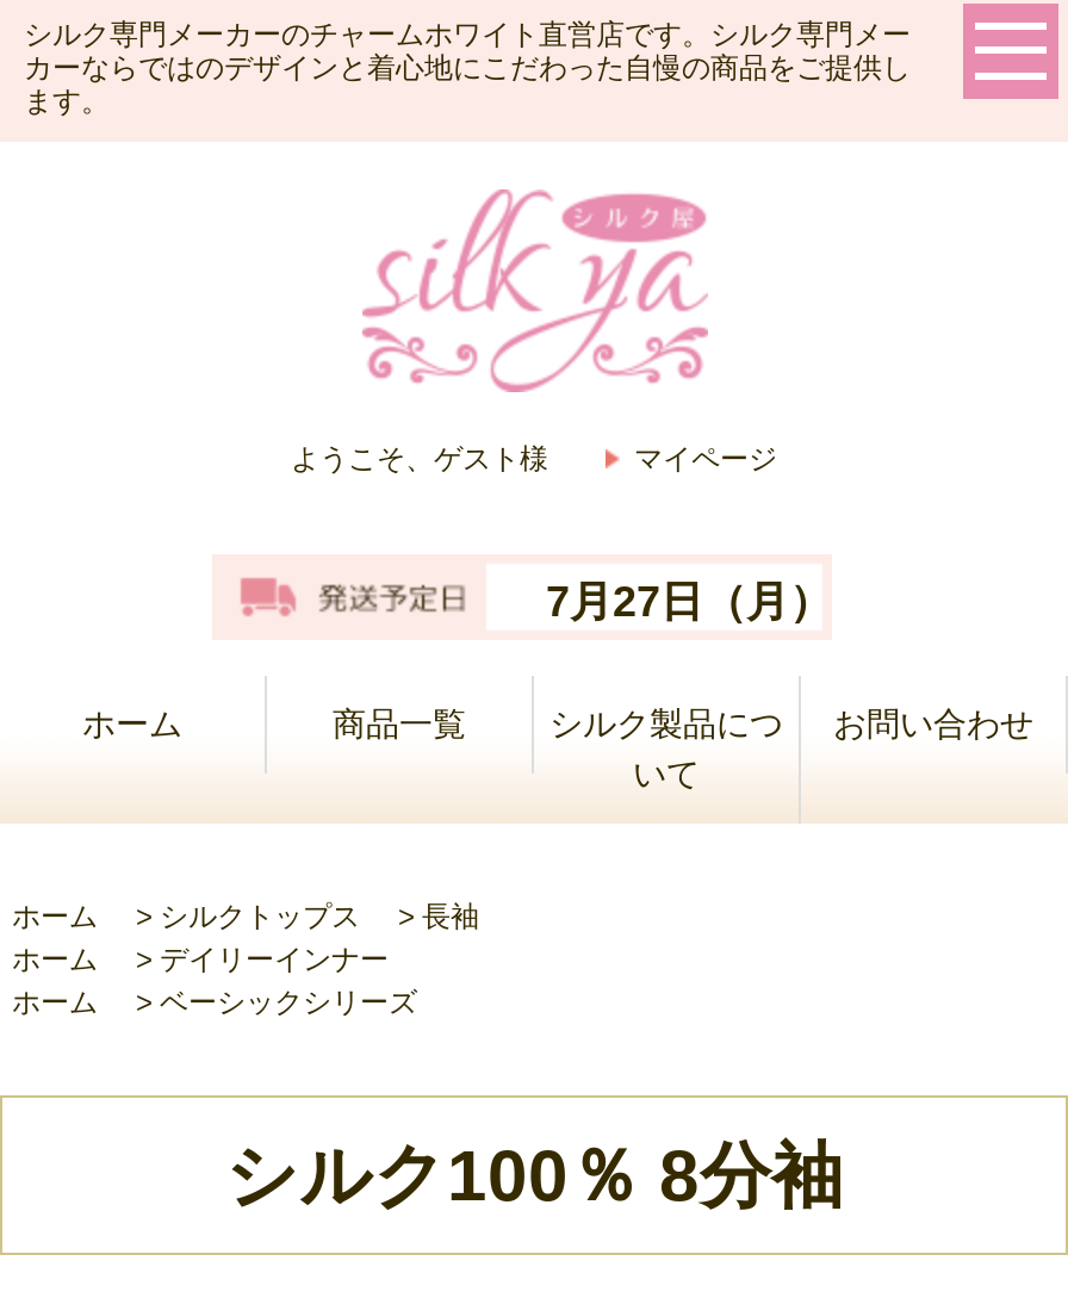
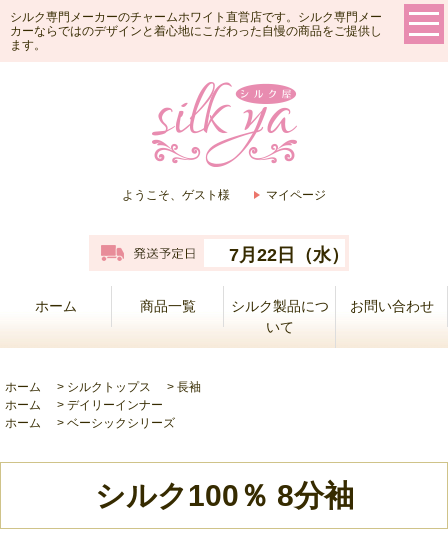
- 7月27日（月）
+ 7月22日（水）
